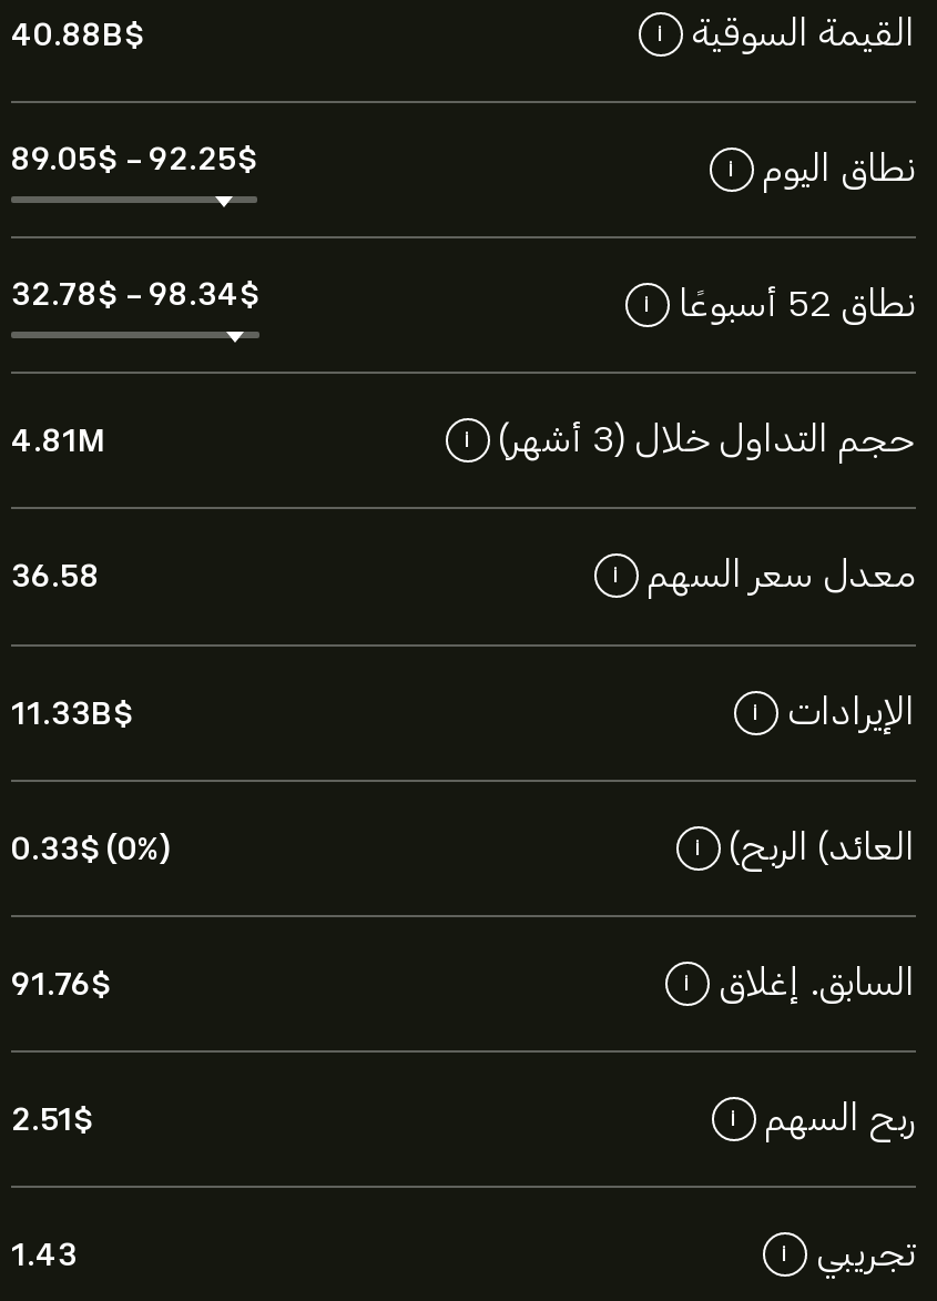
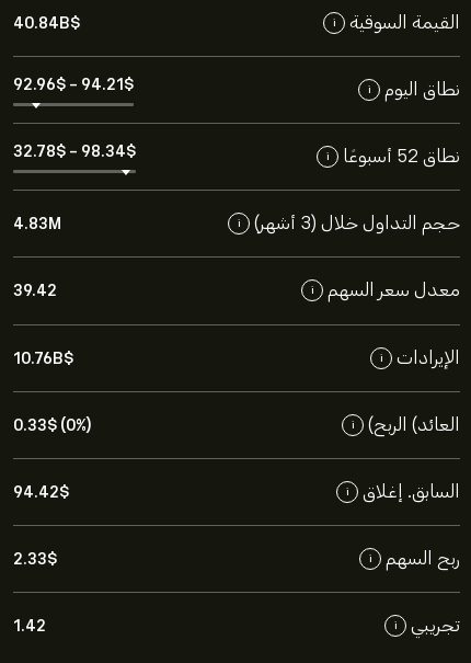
- 40.88B$
+ 40.84B$

- 89.05$- 92.25$
+ 92.96$- 94.21$

- 4.81M
+ 4.83M

- 36.58
+ 39.42

- 11.33B$
+ 10.76B$

- 91.76$
+ 94.42$

- 2.51$
+ 2.33$

- 1.43
+ 1.42
